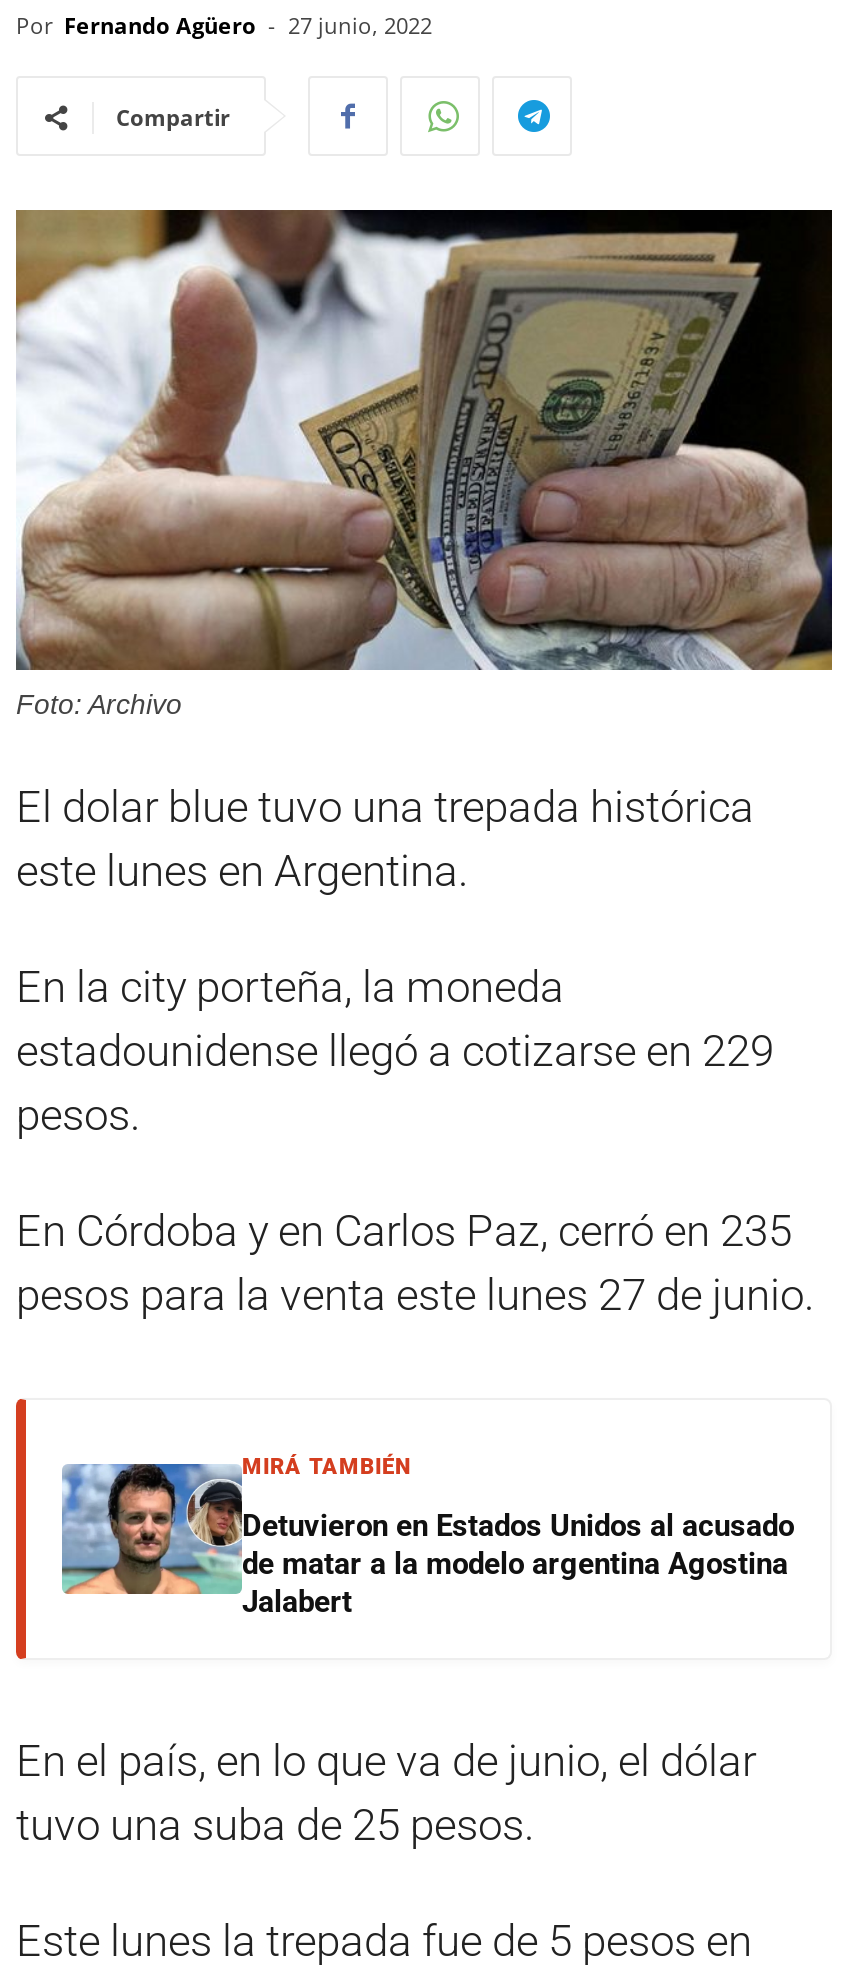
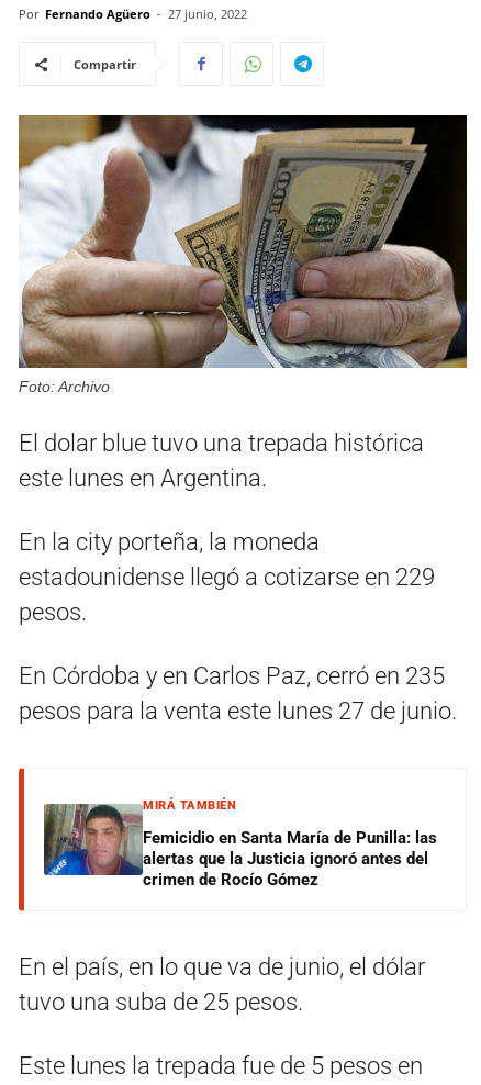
- [image]
- Detuvieron en Estados Unidos al acusado
- de matar a la modelo argentina Agostina
- Jalabert
+ [image]
+ Femicidio en Santa María de Punilla: las
+ alertas que la Justicia ignoró antes del
+ crimen de Rocío Gómez
